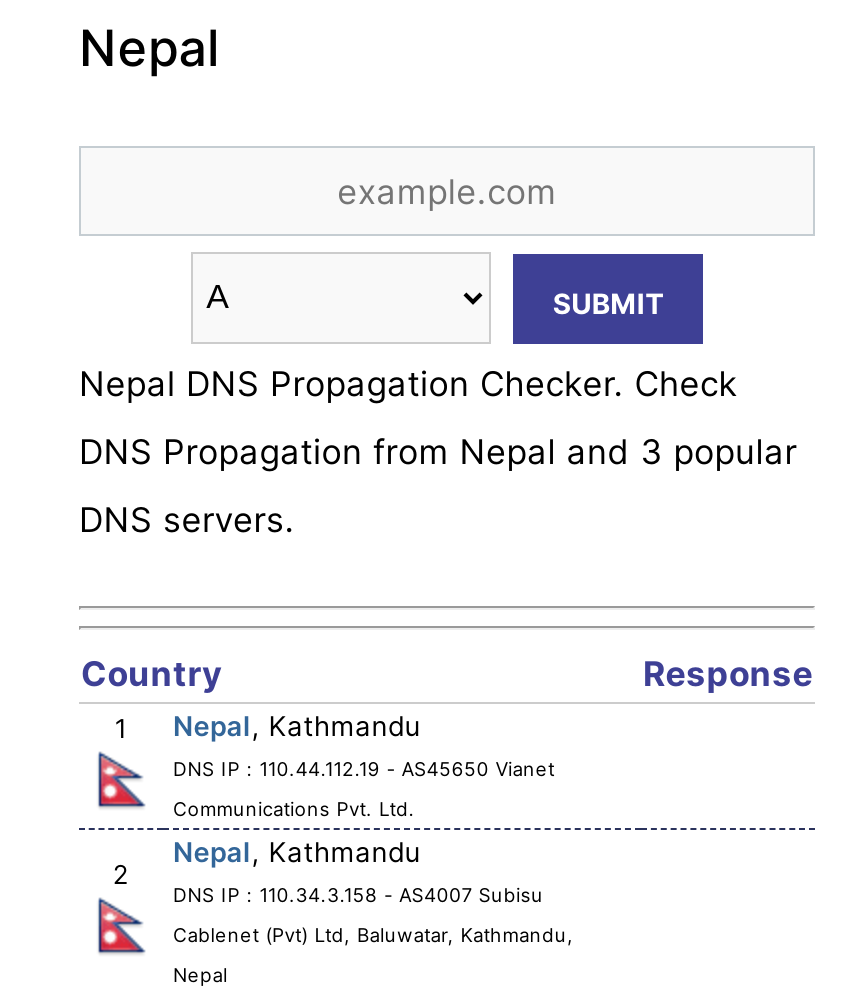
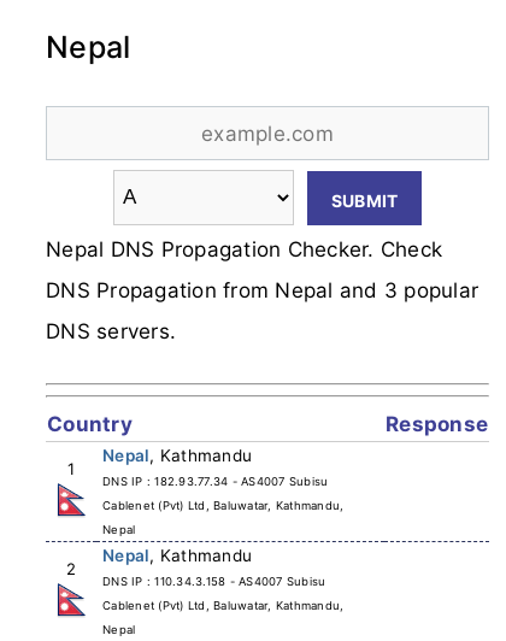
- DNS IP : 110.44.112.19 - AS45650 Vianet
- Communications Pvt. Ltd.
+ DNS IP : 182.93.77.34 - AS4007 Subisu
+ Cablenet (Pvt) Ltd, Baluwatar, Kathmandu,
+ Nepal
